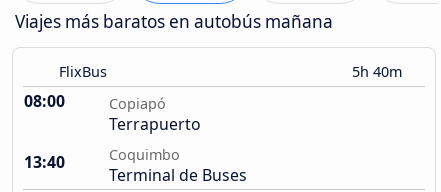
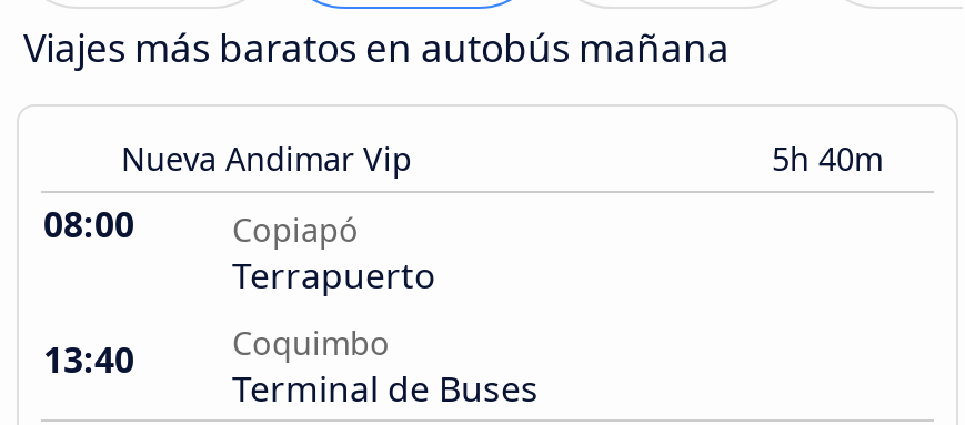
- FlixBus
+ Nueva Andimar Vip
